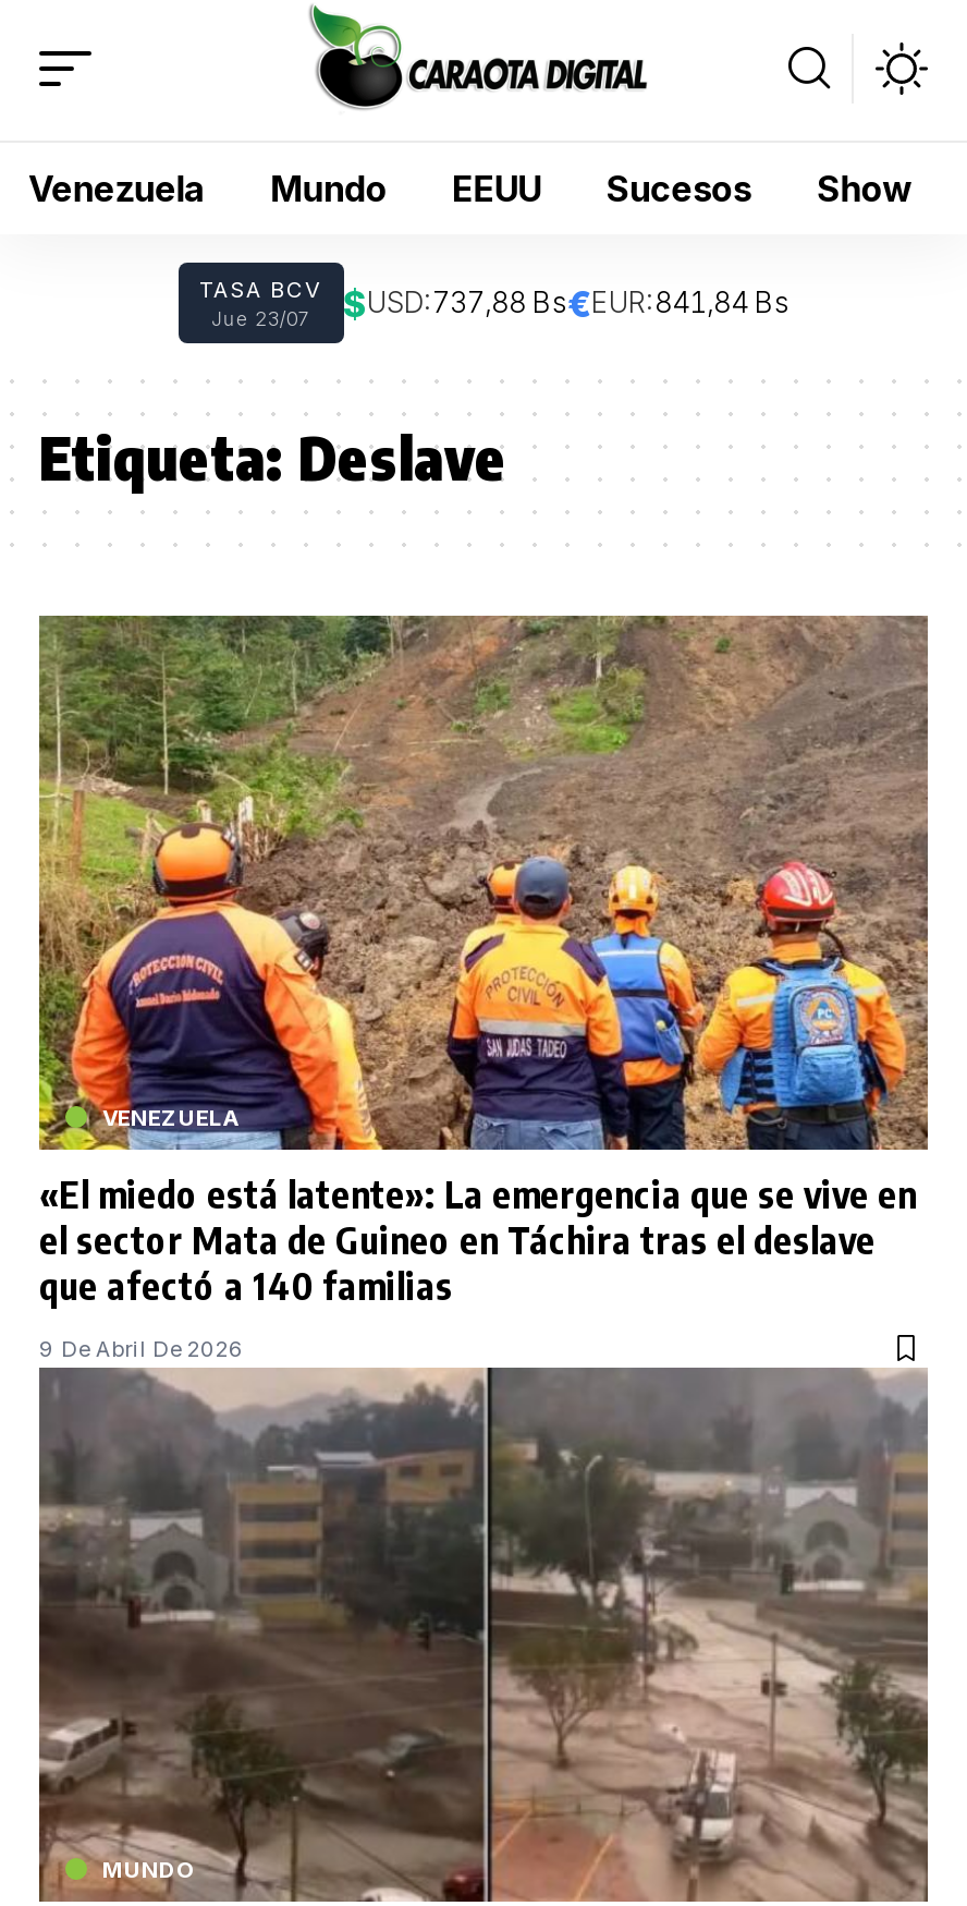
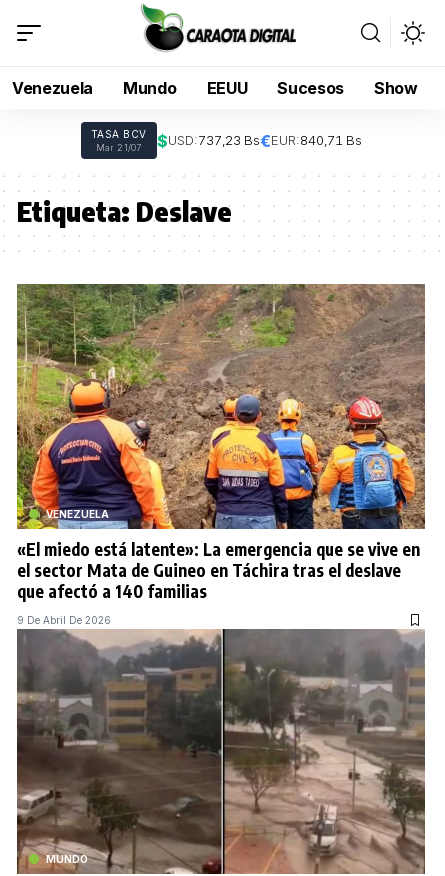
- Jue 23/07
- $USD:737,88 Bs€EUR:841,84 Bs
+ Mar 21/07
+ $USD:737,23 Bs€EUR:840,71 Bs
